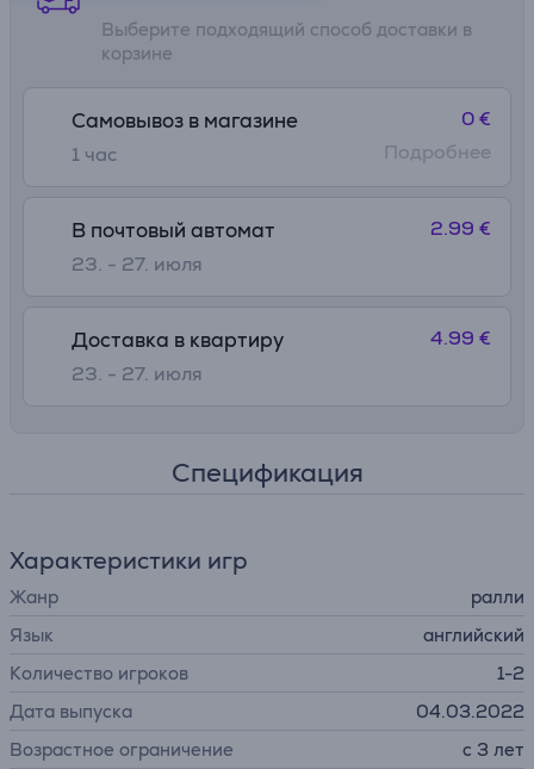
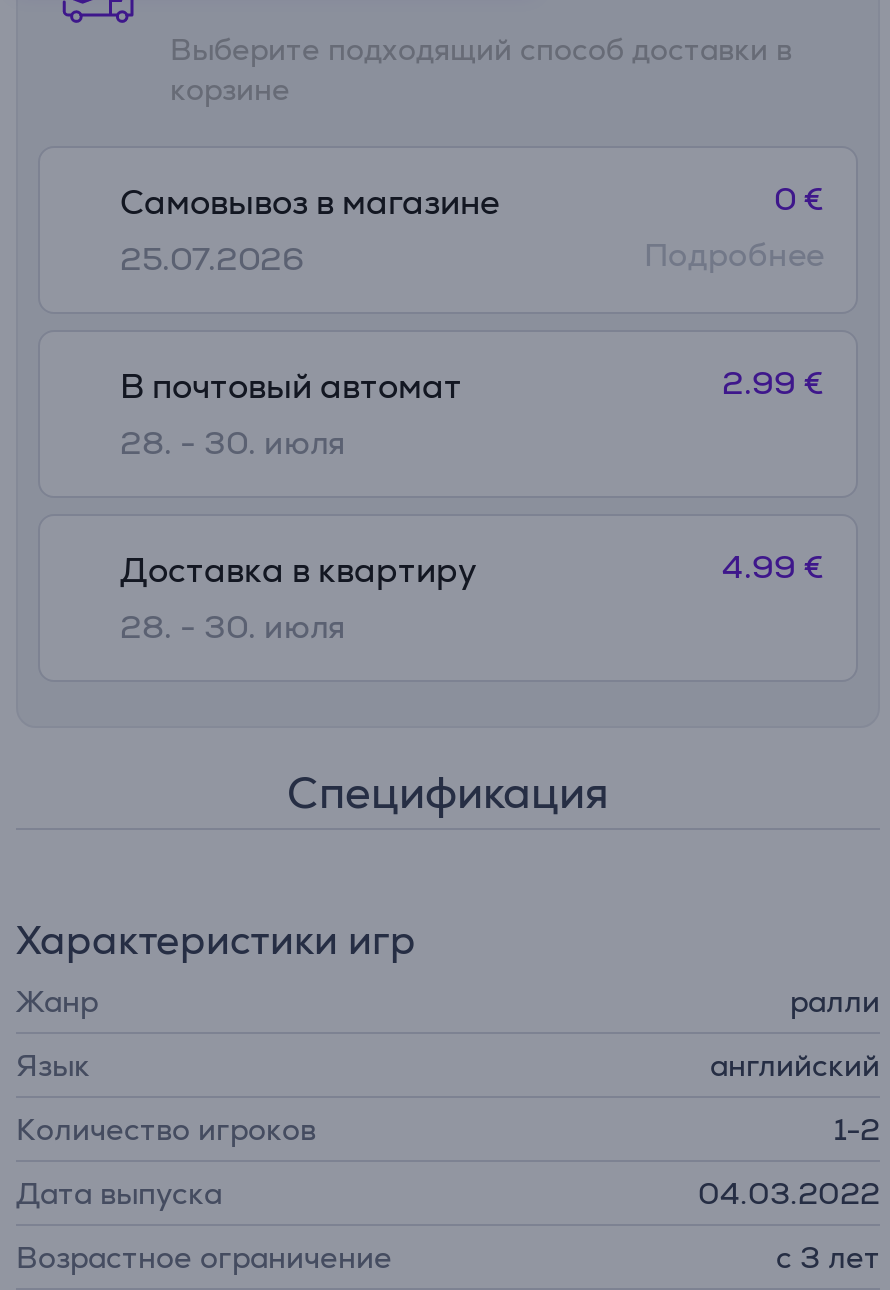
- 1 час
+ 25.07.2026

- 23. - 27. июля
+ 28. - 30. июля

- 23. - 27. июля
+ 28. - 30. июля
